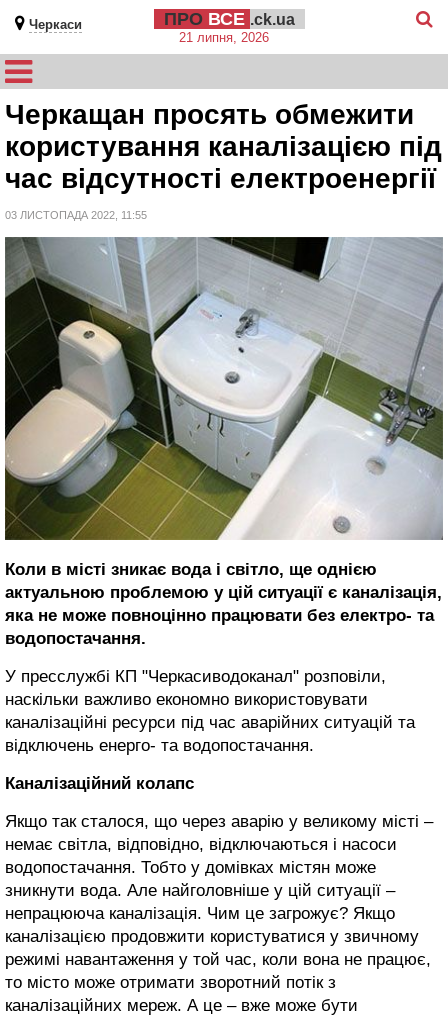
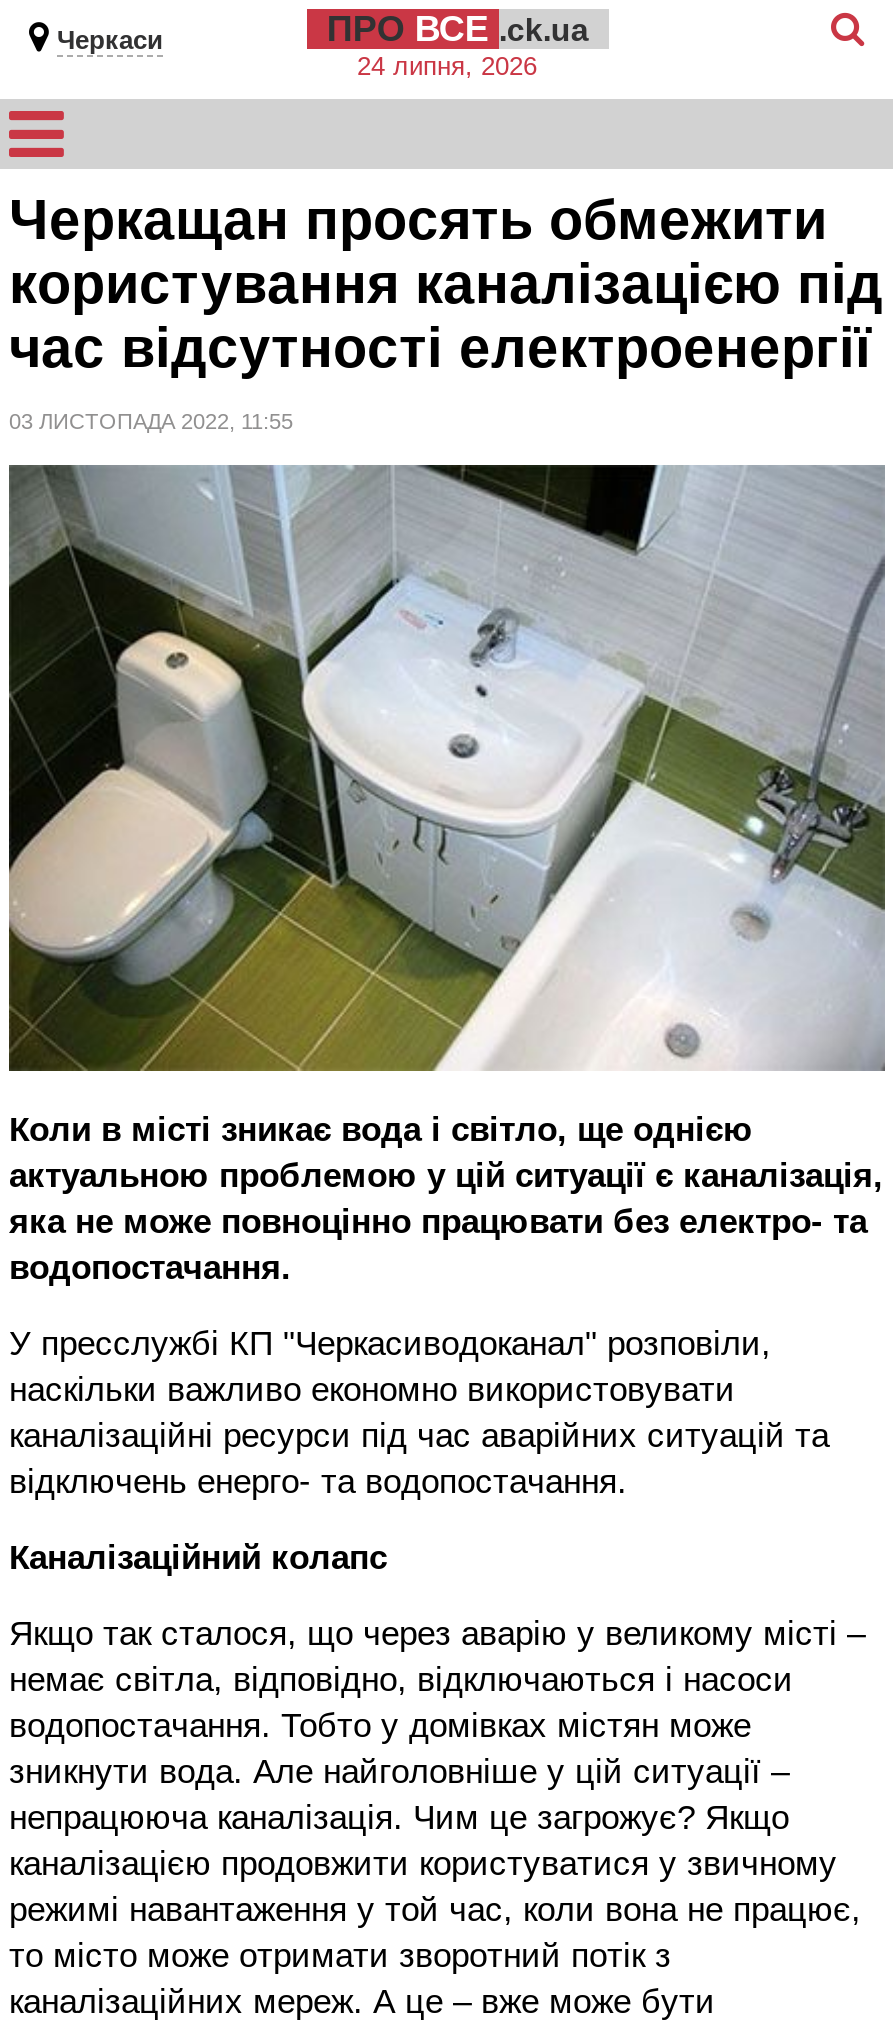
- 21 липня, 2026
+ 24 липня, 2026
